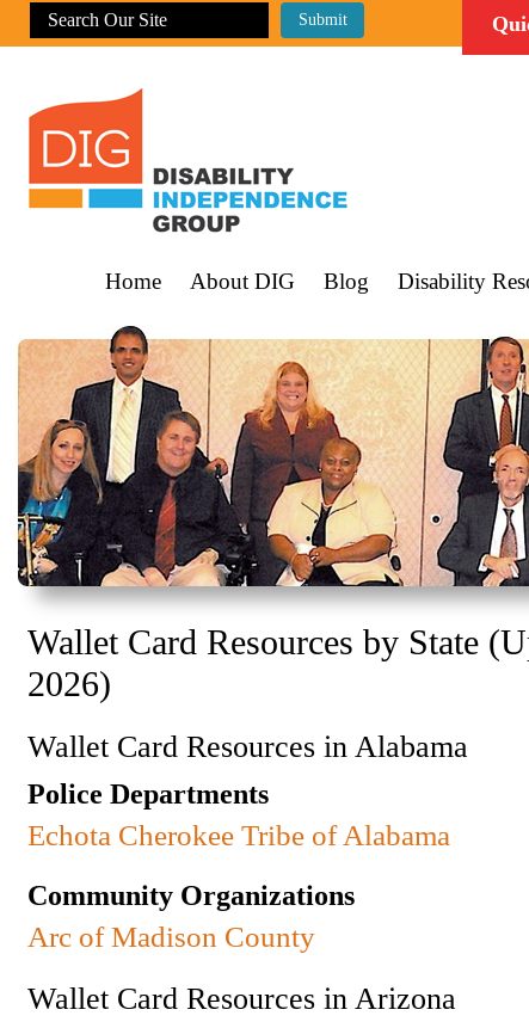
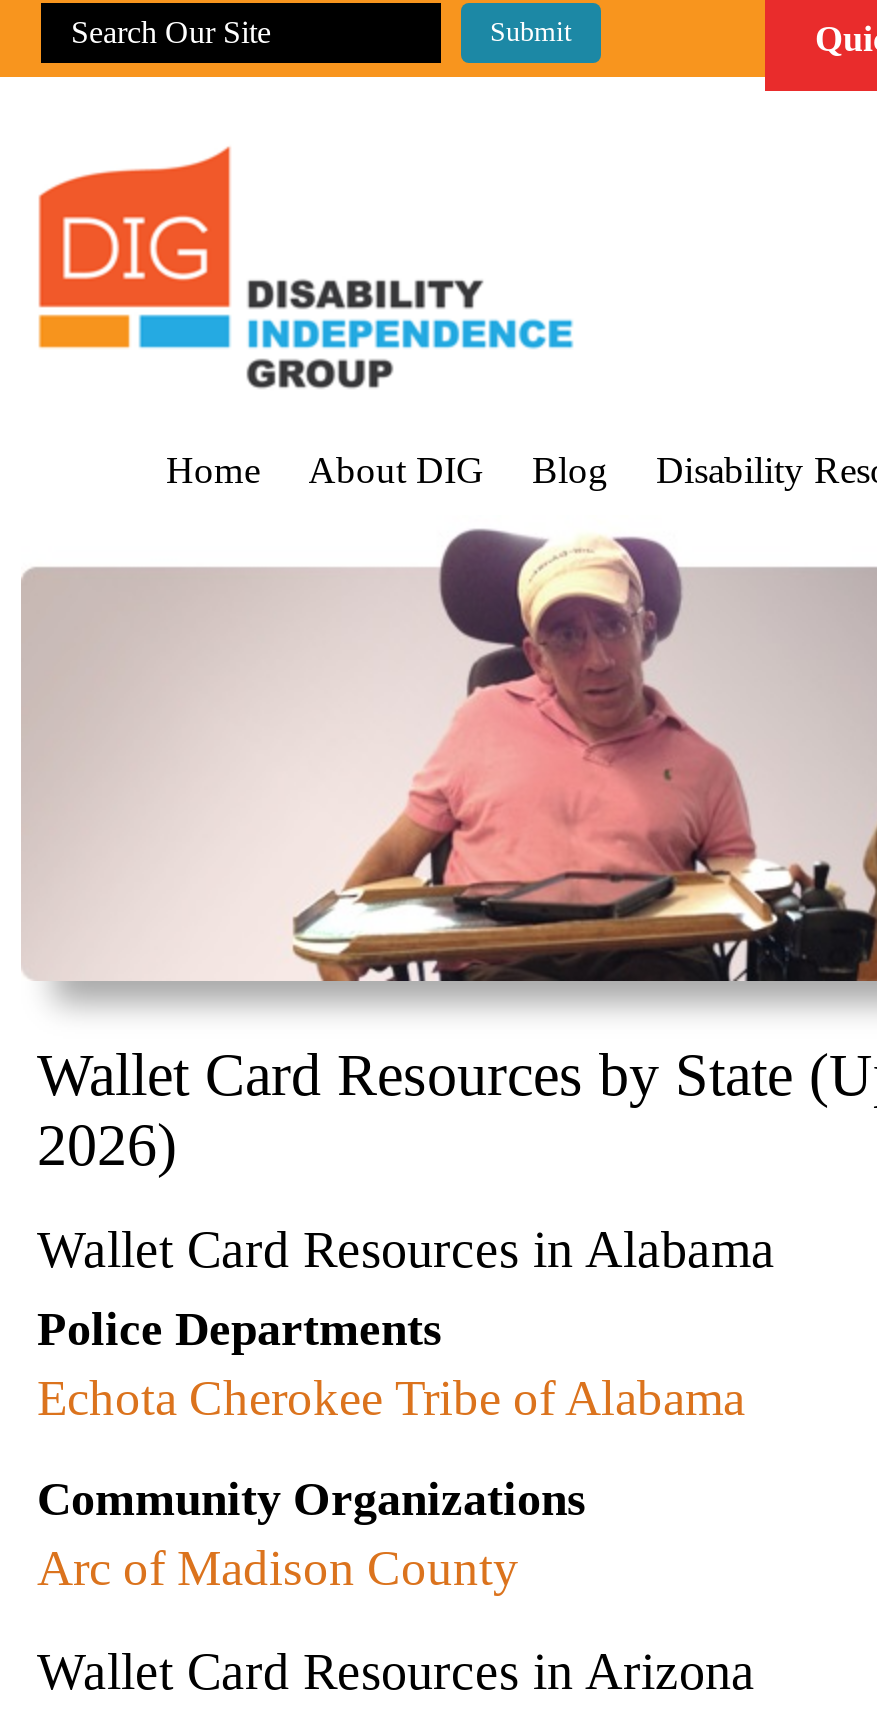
- [image]
+ [image]
